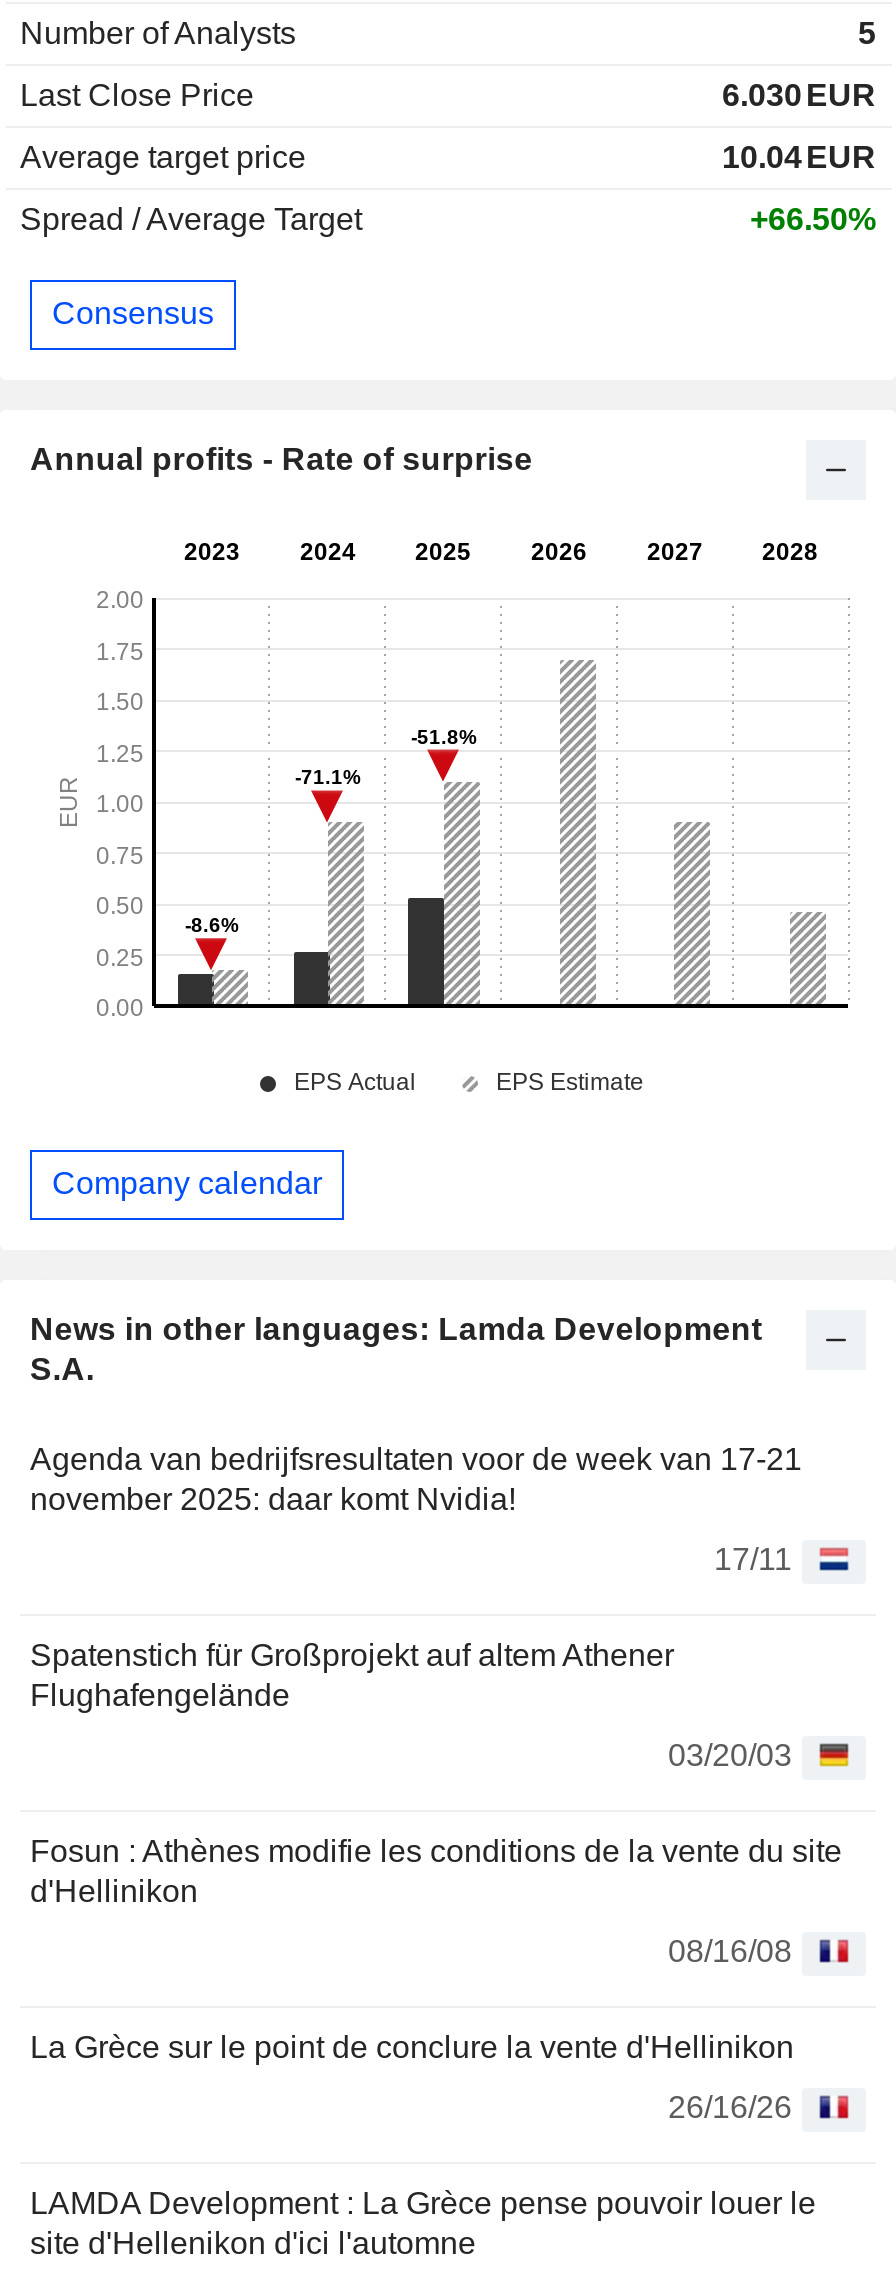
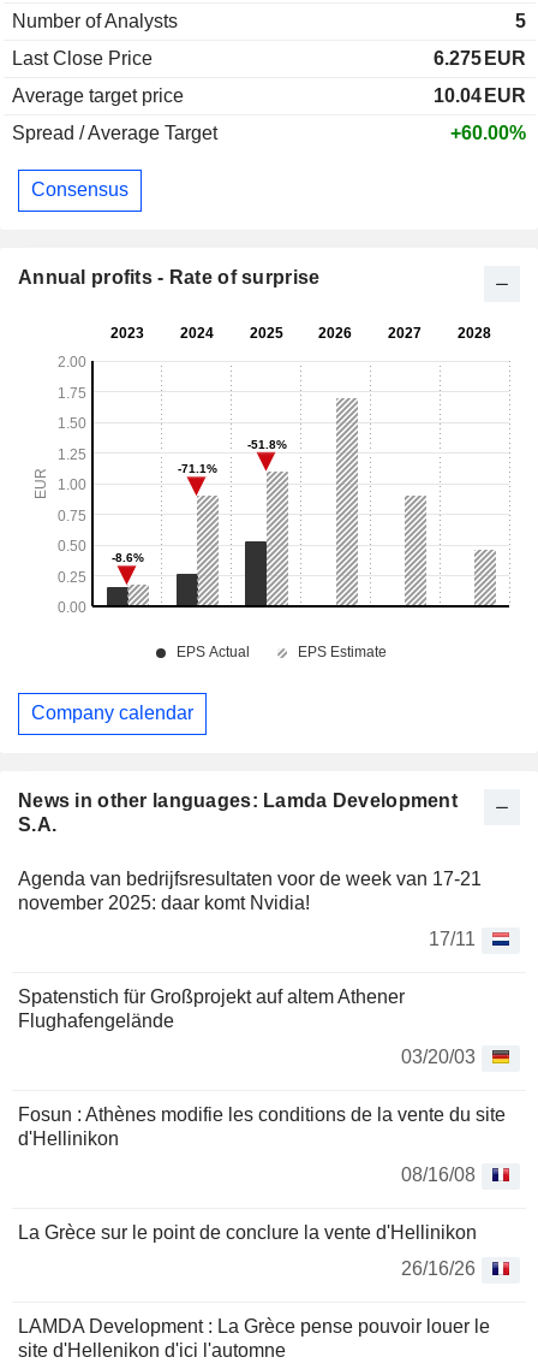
- 6.030 EUR
+ 6.275 EUR

- +66.50%
+ +60.00%
